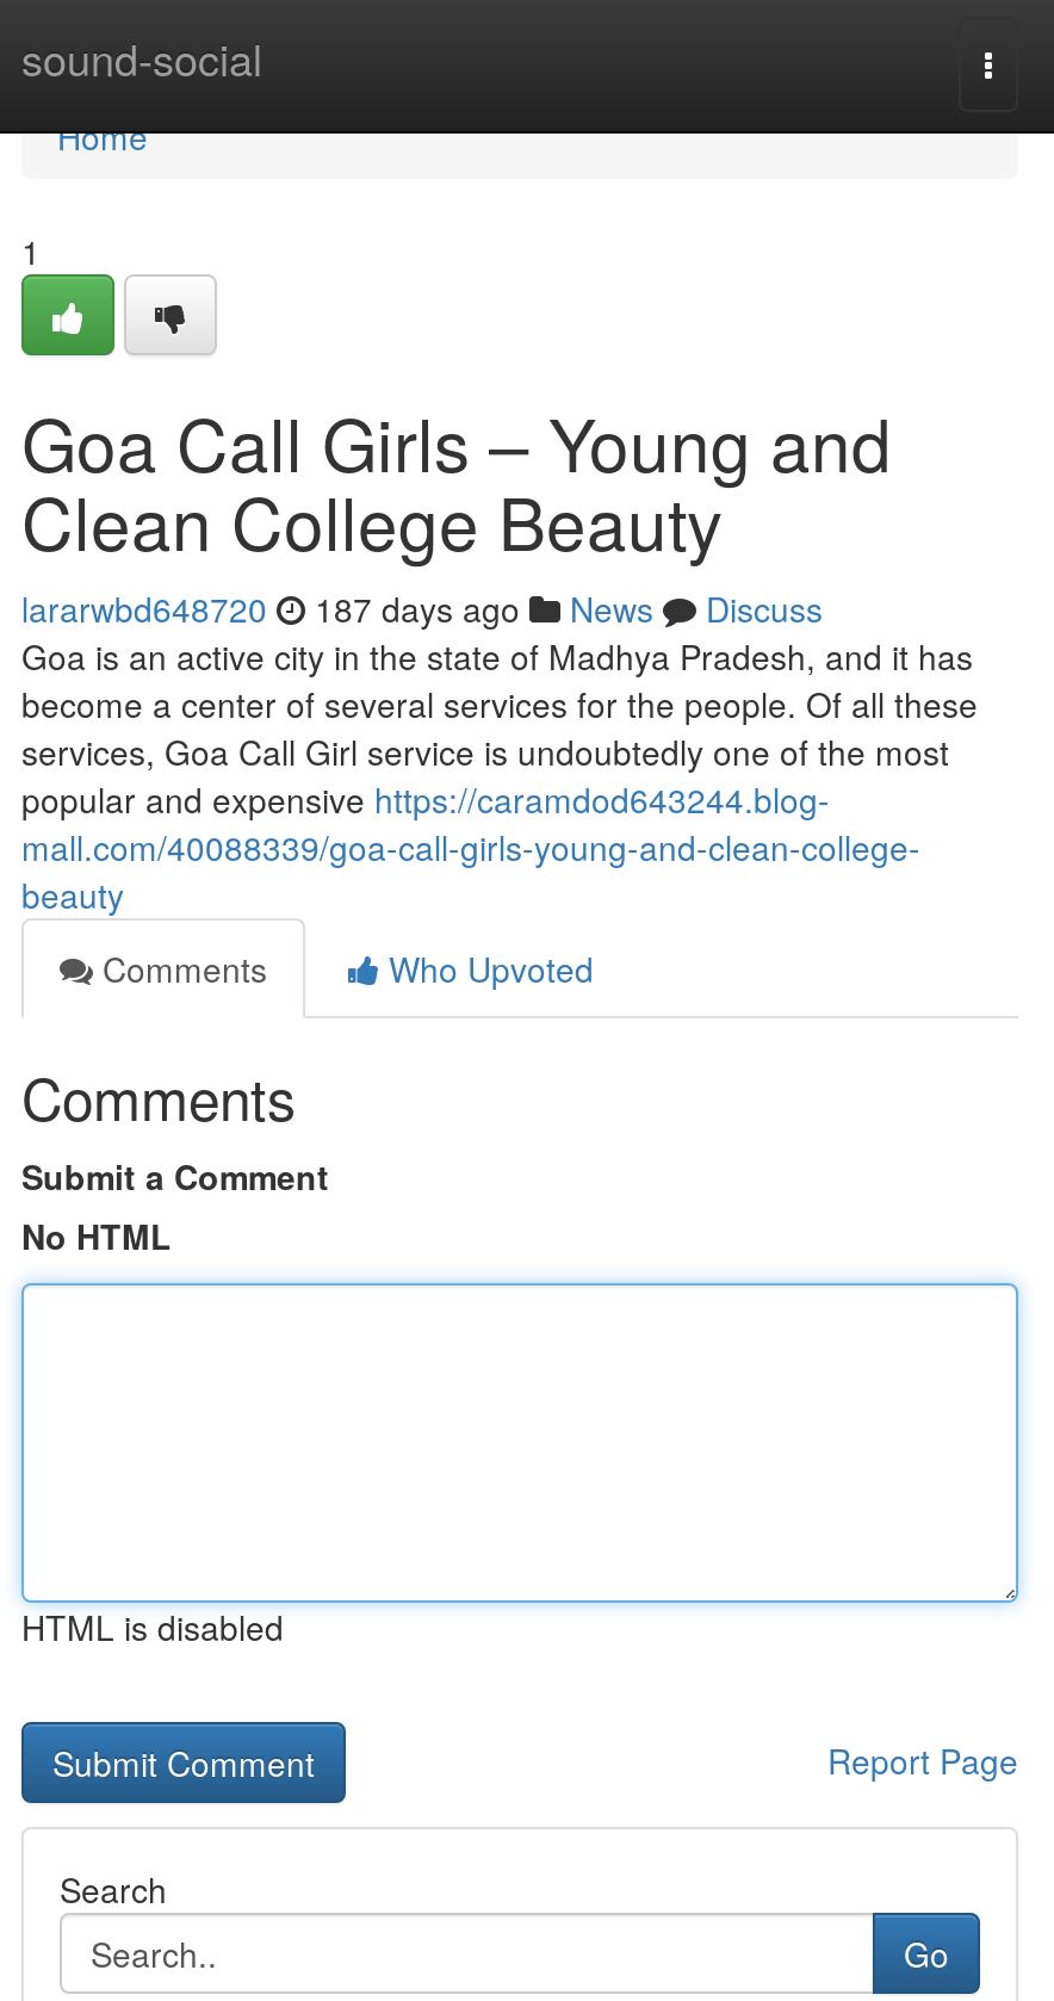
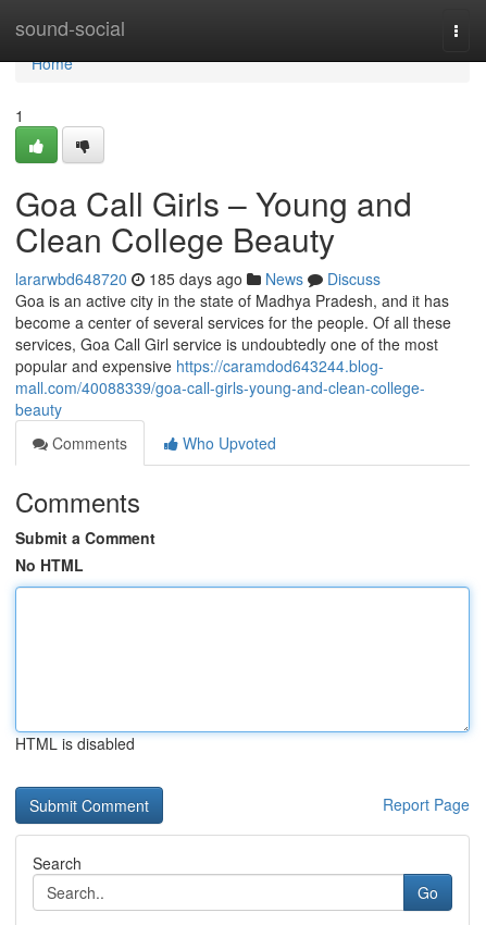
- lararwbd648720 187 days ago News Discuss
+ lararwbd648720 185 days ago News Discuss
